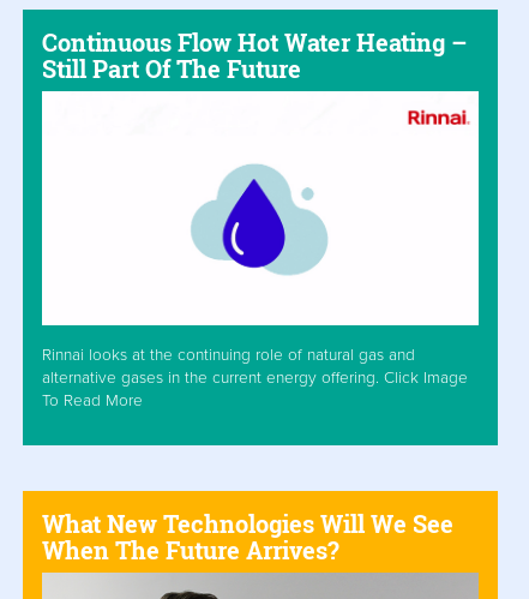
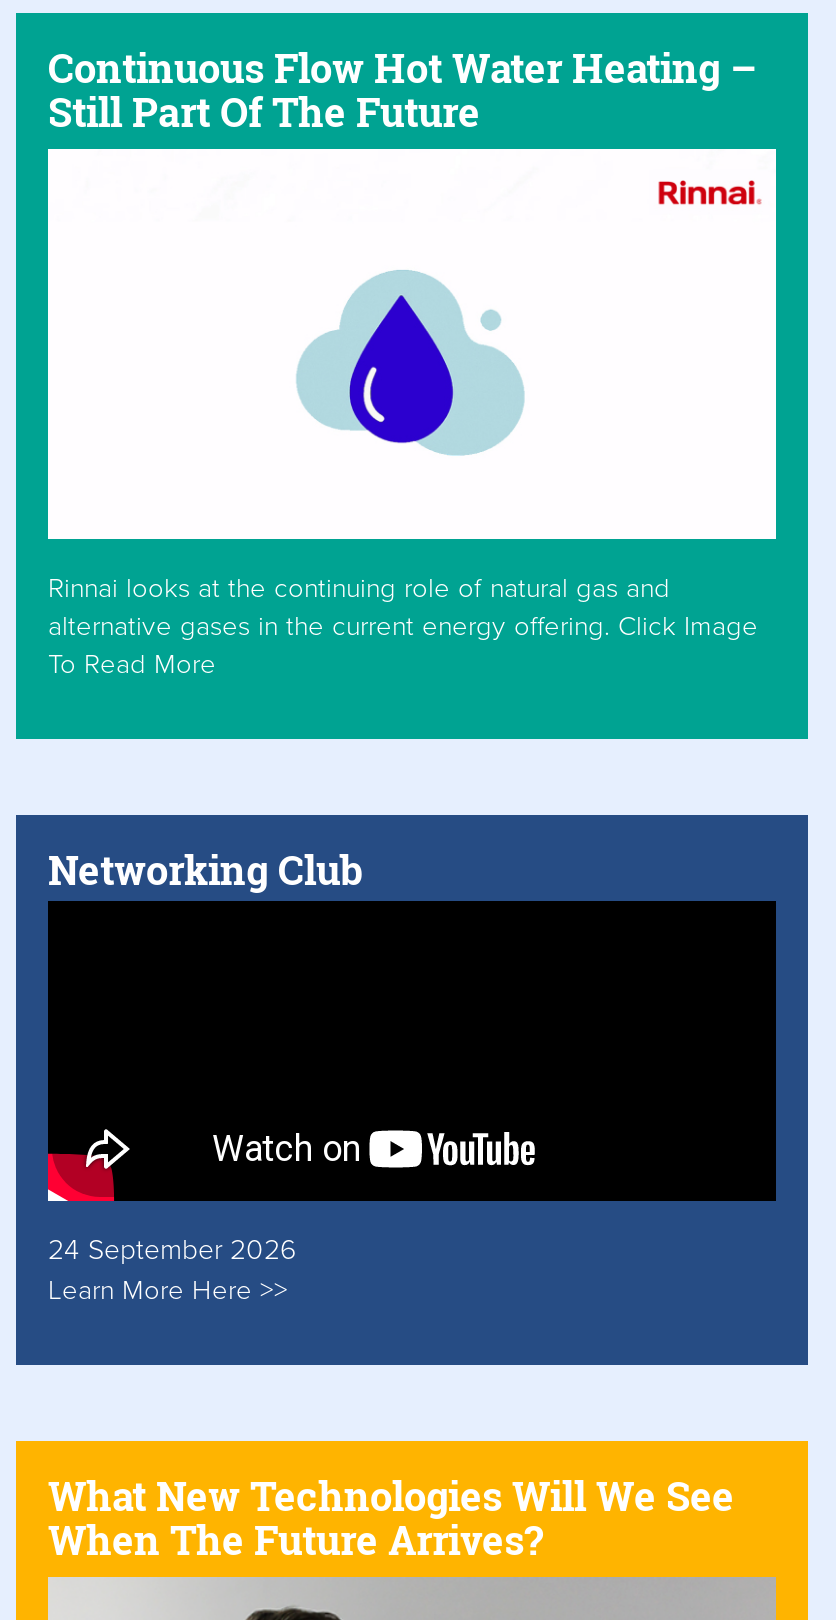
+ [image]
+ Networking Club

+ 24 September 2026
+ Learn More Here >>
